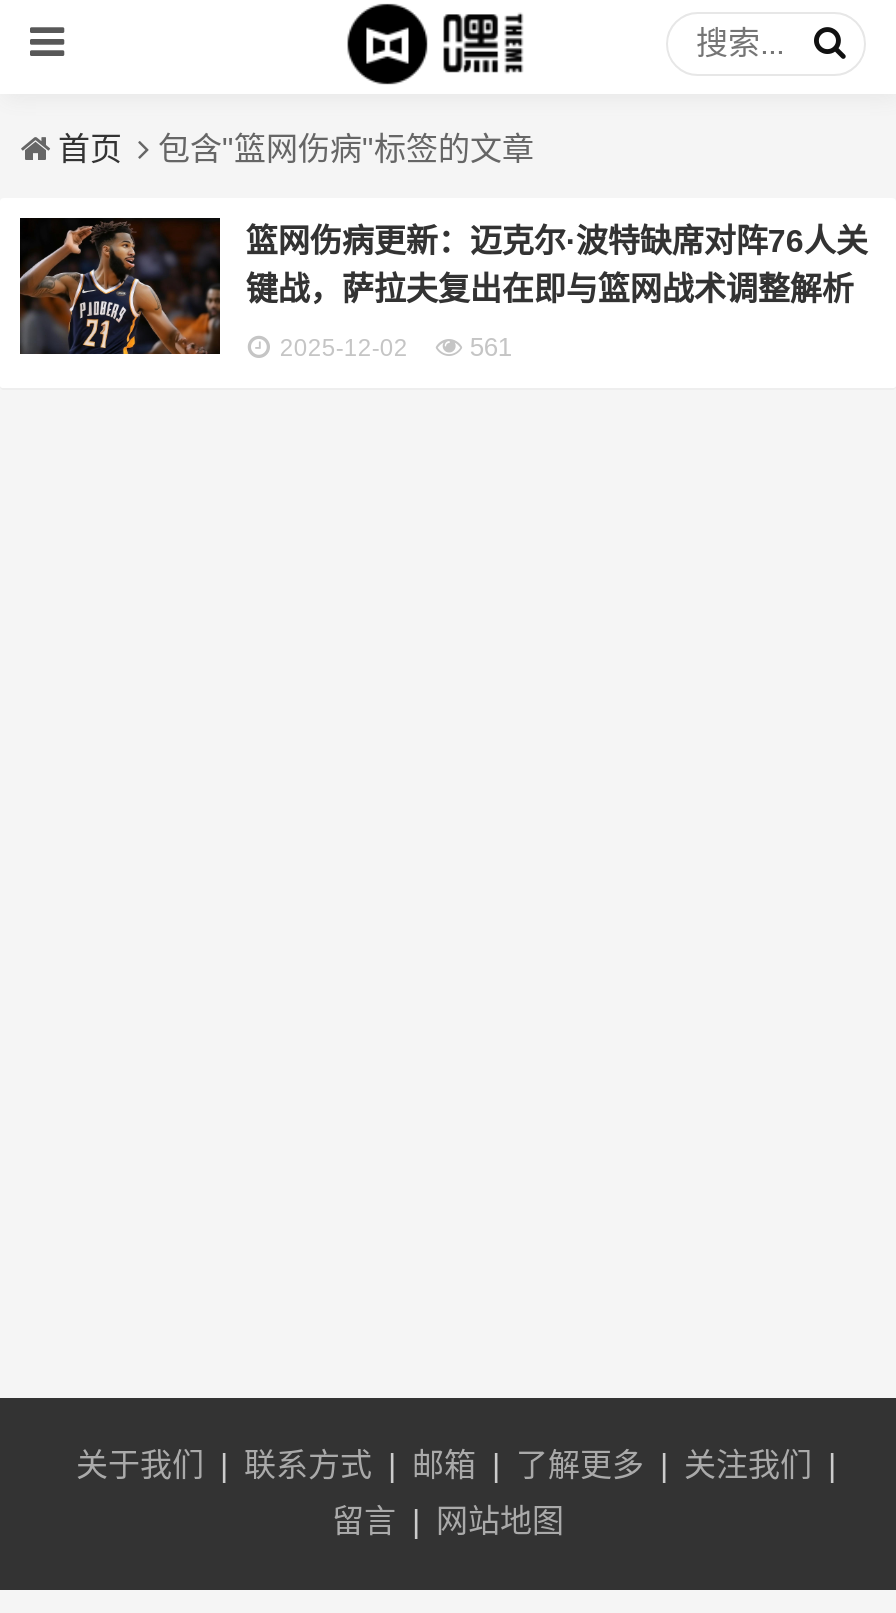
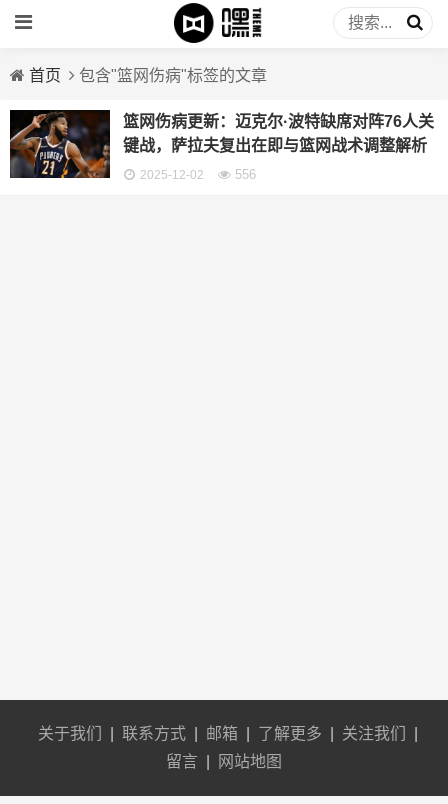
- 561
+ 556
